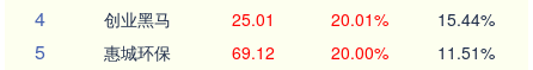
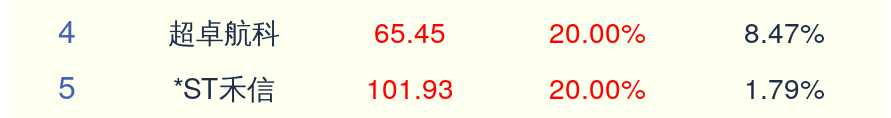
- 创业黑马
- 25.01
- 20.01%
- 15.44%
+ 超卓航科
+ 65.45
+ 20.00%
+ 8.47%

- 惠城环保
- 69.12
+ *ST禾信
+ 101.93

- 11.51%
+ 1.79%
